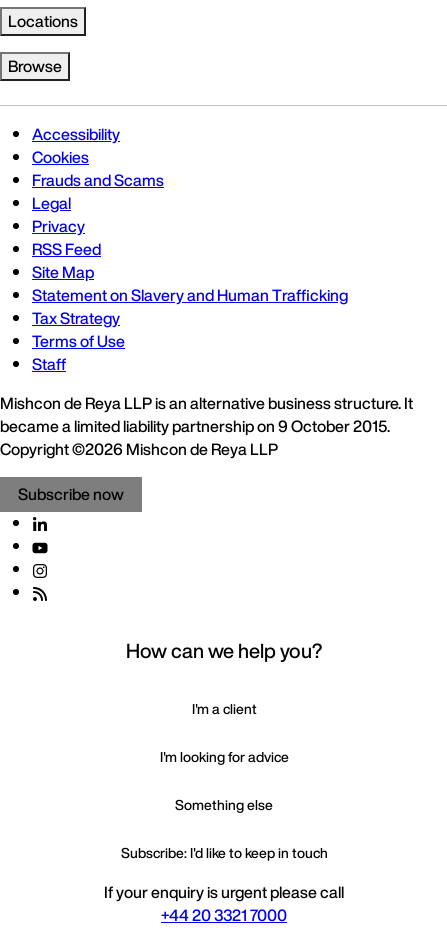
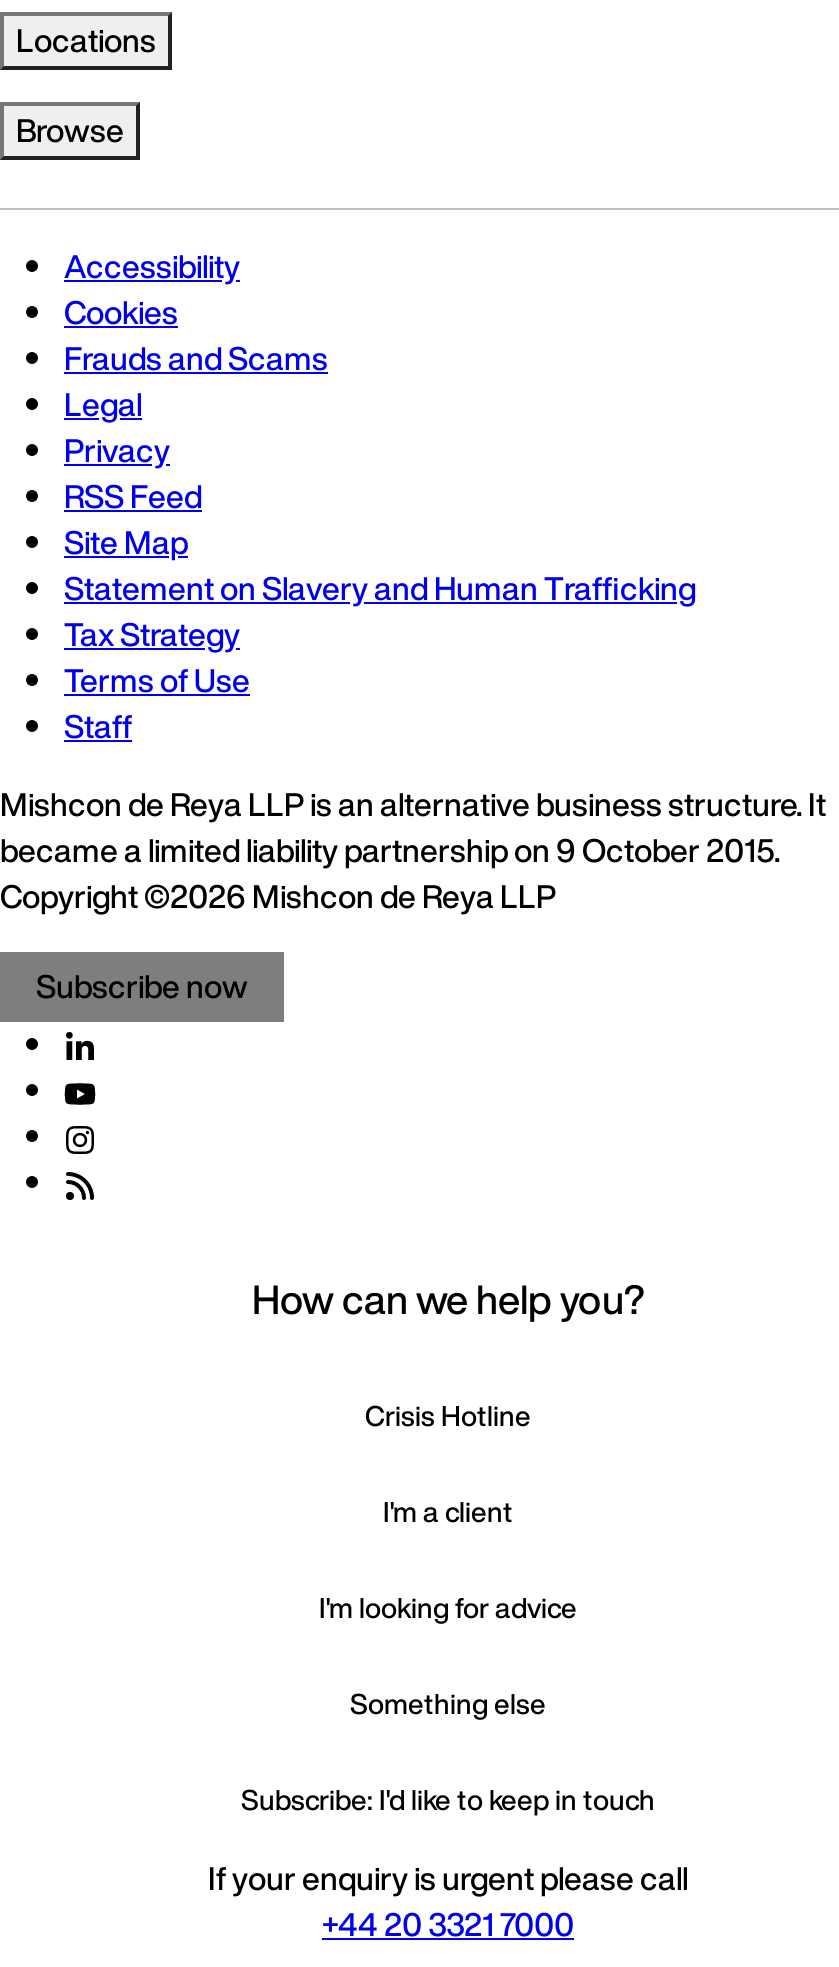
+ Crisis Hotline
